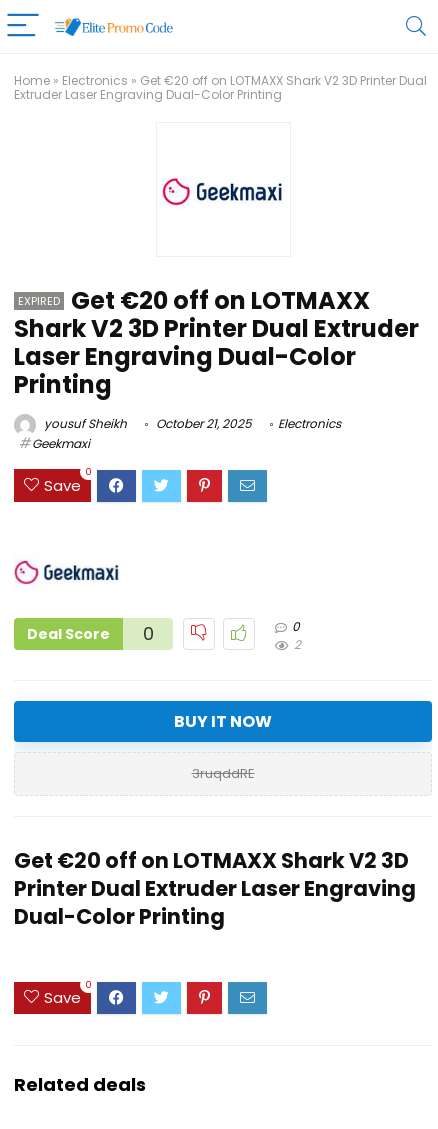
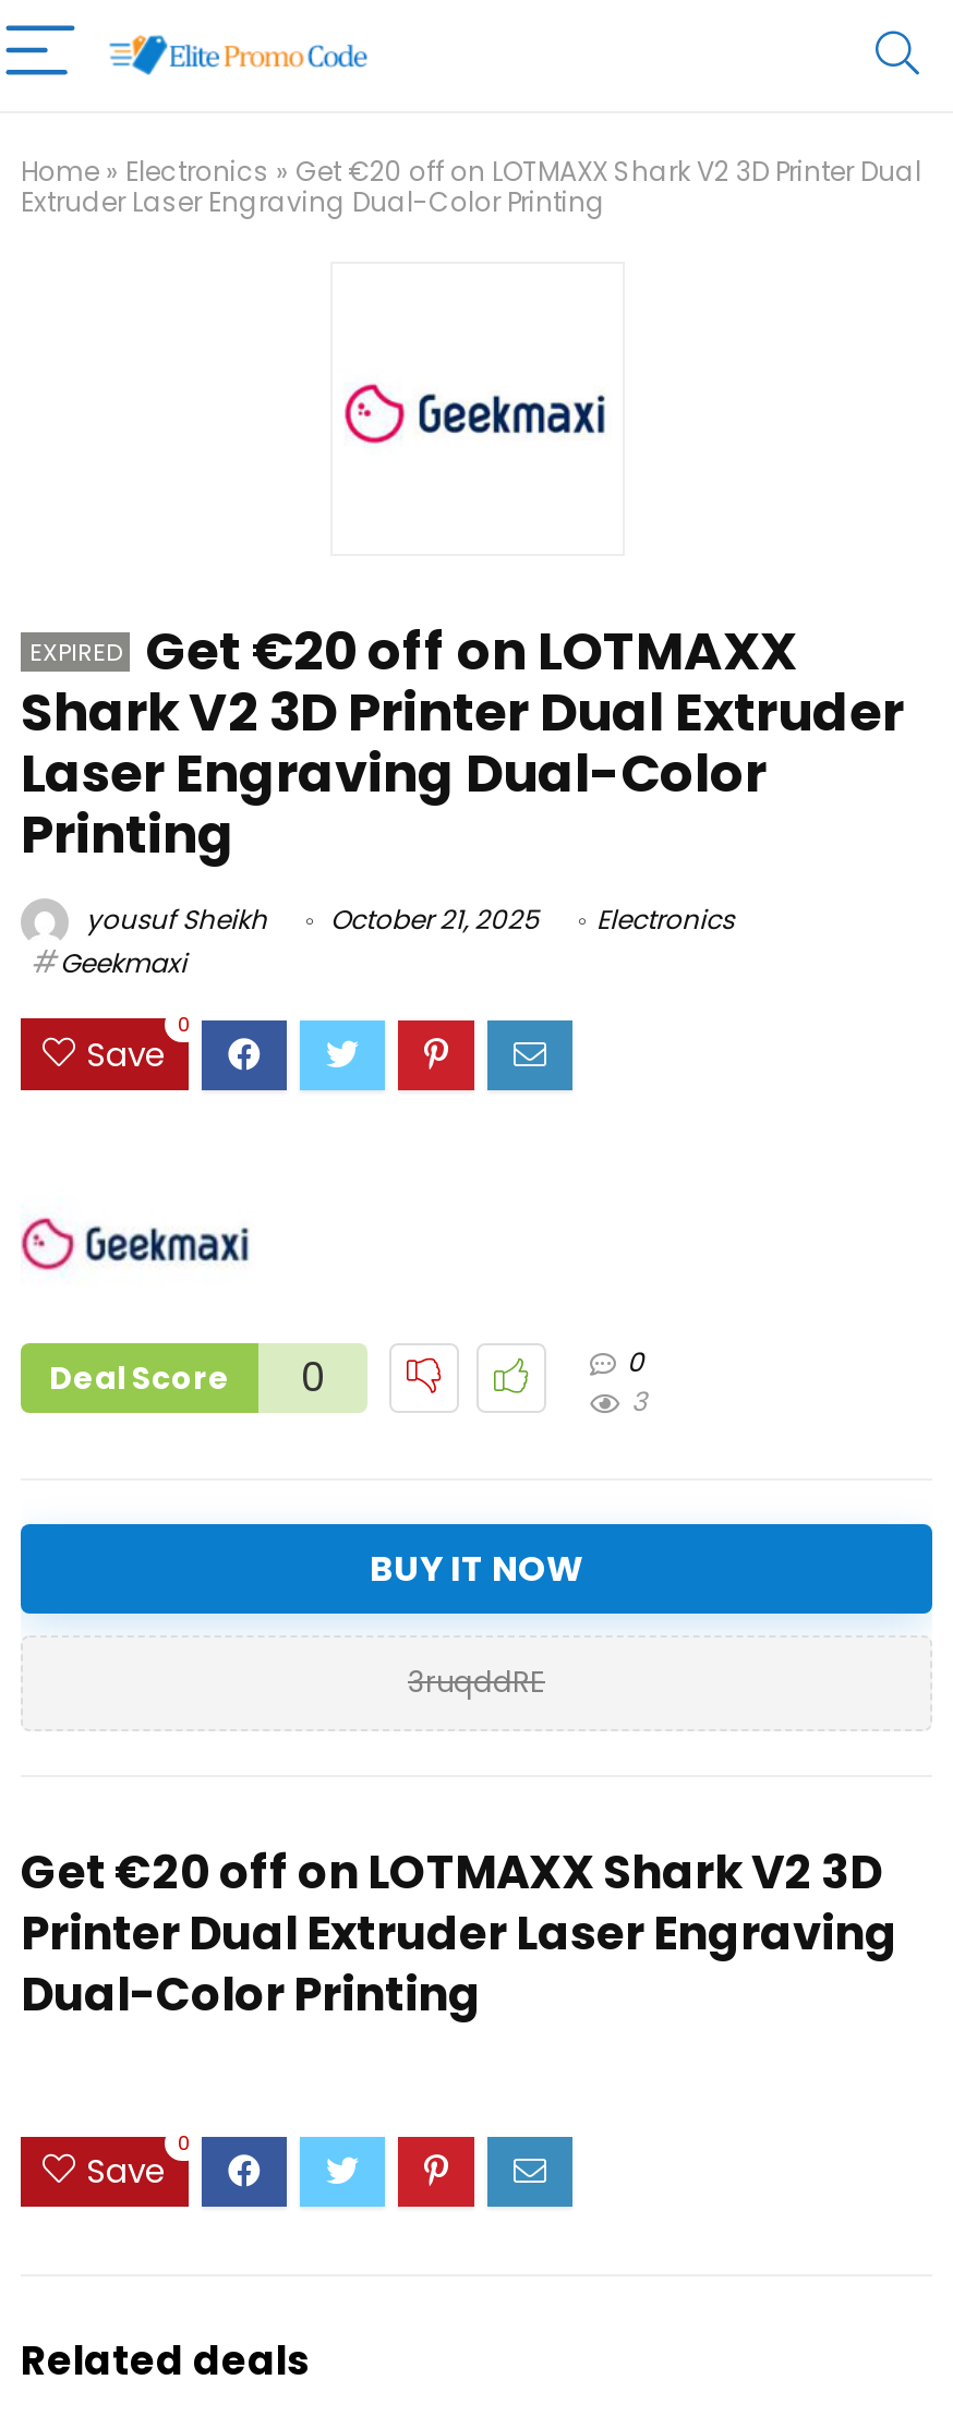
- 2
+ 3
